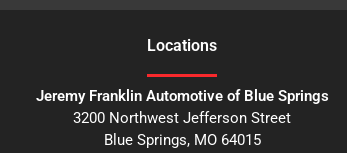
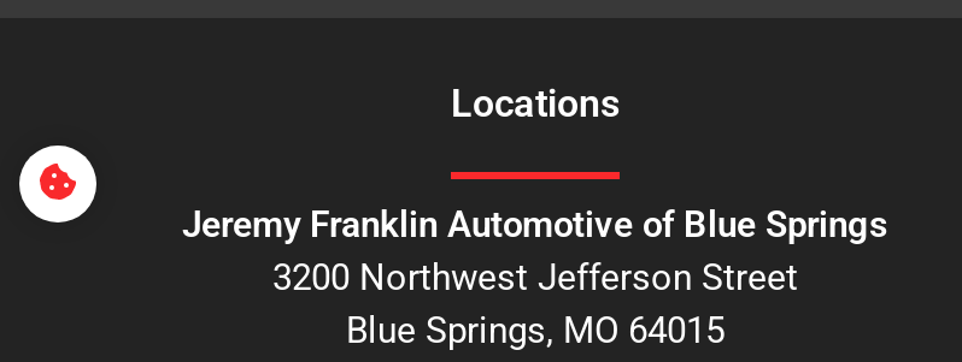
+ [image]
